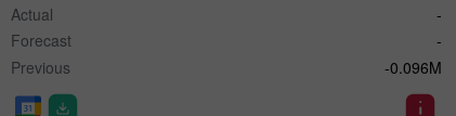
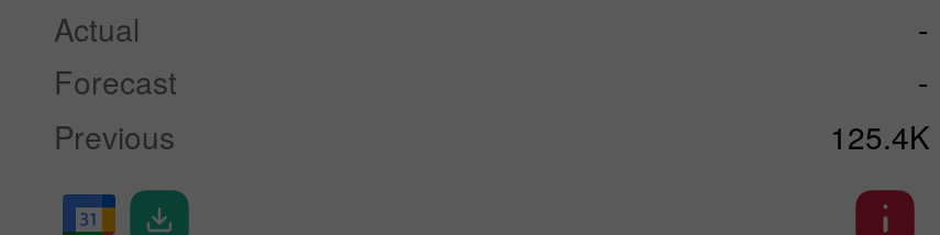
- -0.096M
+ 125.4K
